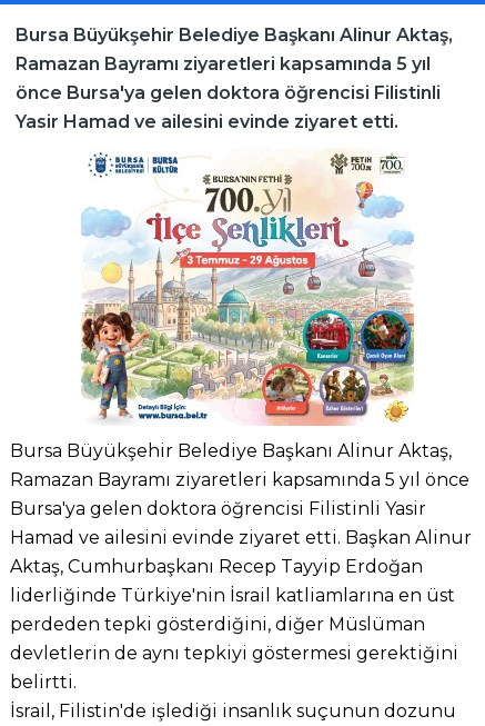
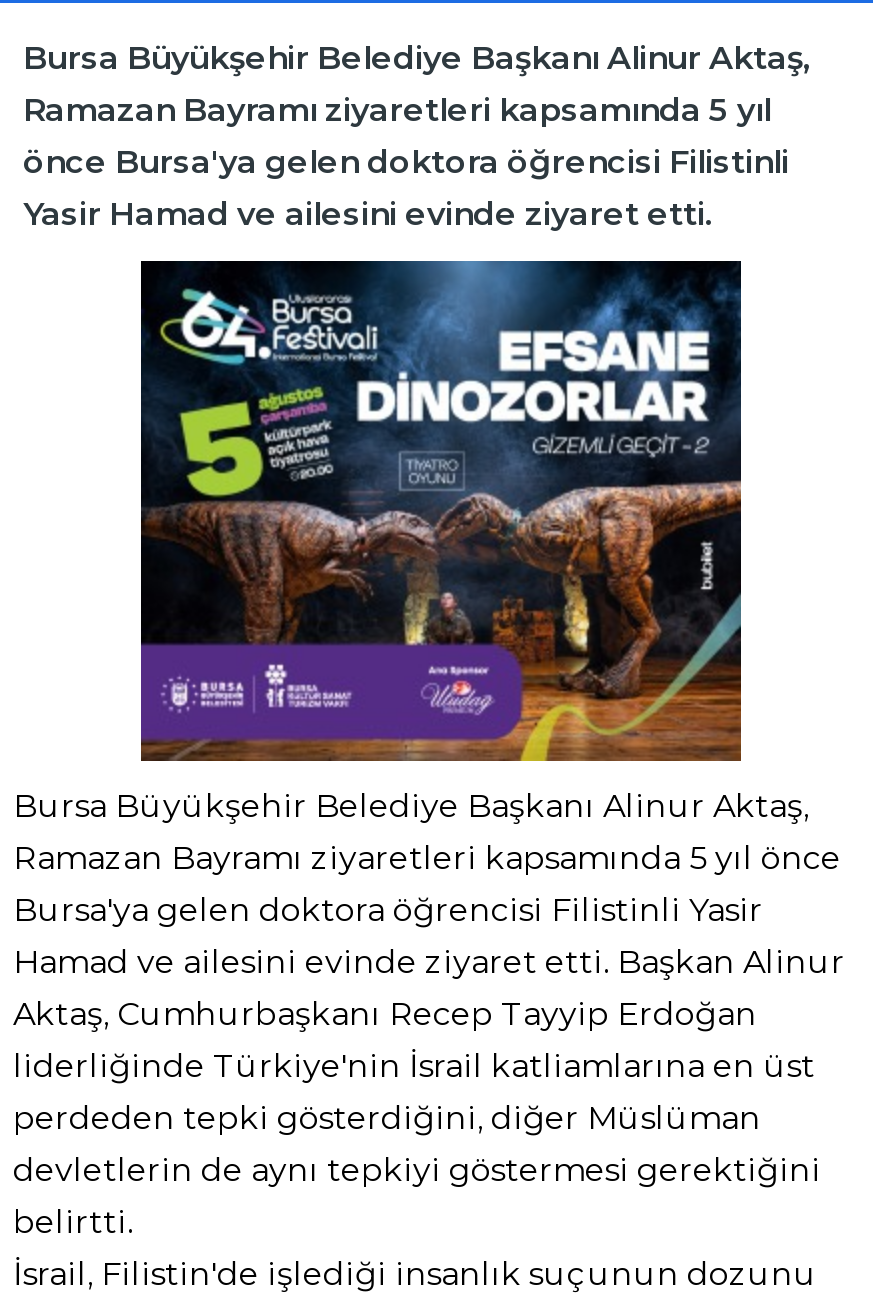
- [image]
+ [image]
